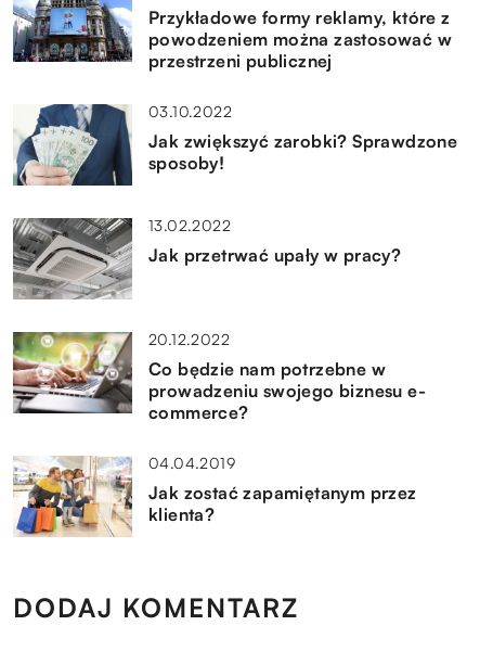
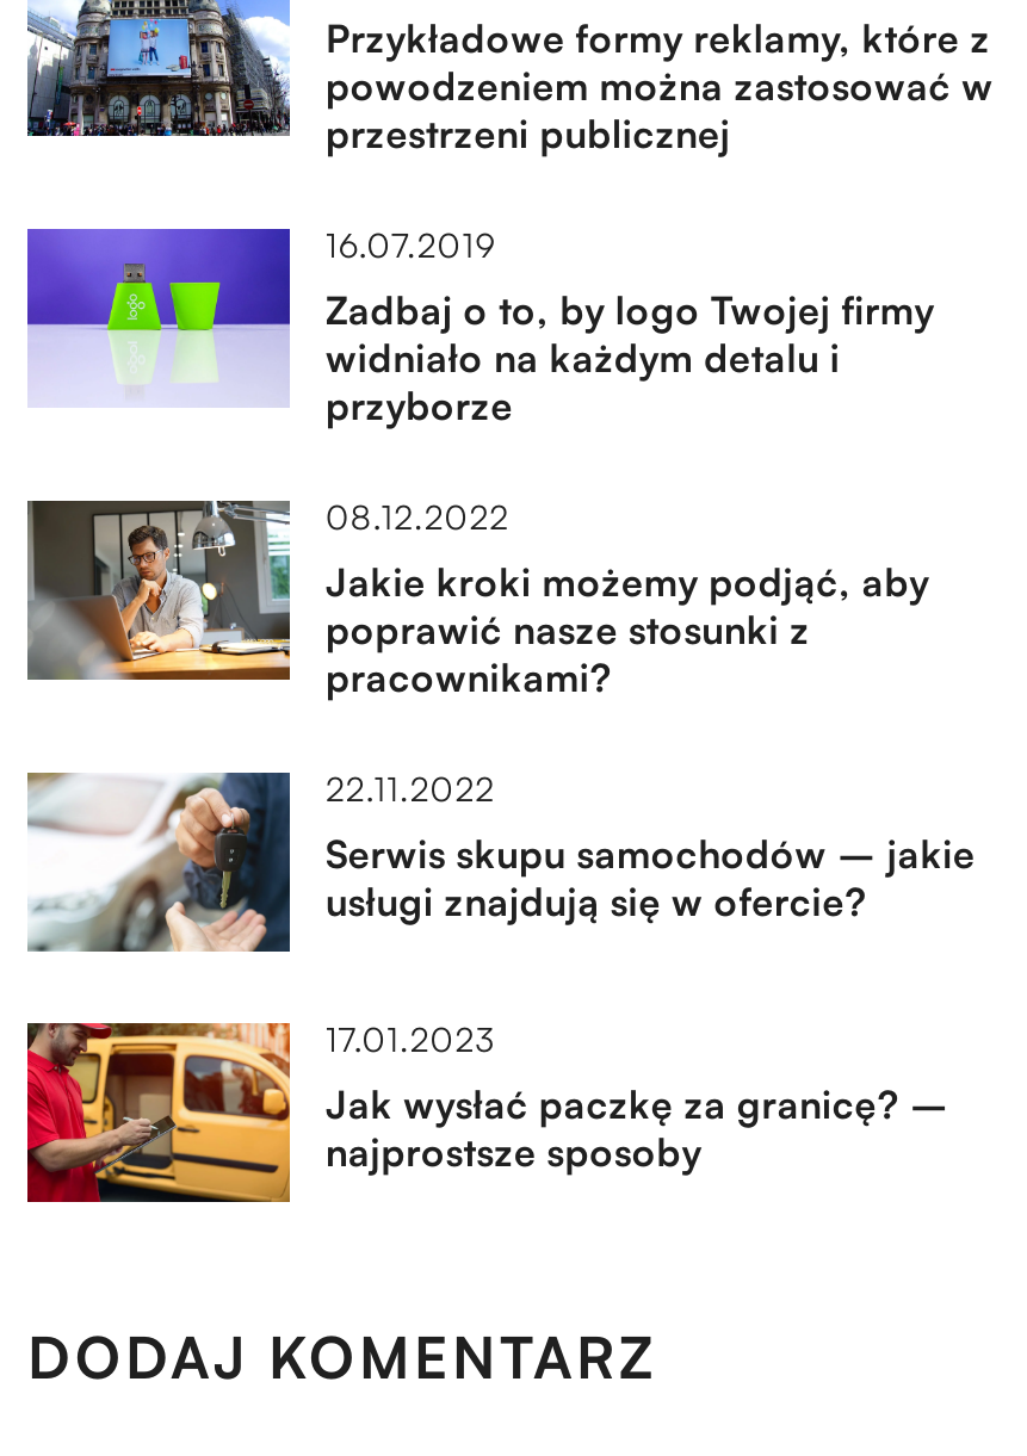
- [image]
- 03.10.2022
- Jak zwiększyć zarobki? Sprawdzone
- sposoby!
+ [image]
+ 16.07.2019
+ Zadbaj o to, by logo Twojej firmy
+ widniało na każdym detalu i
+ przyborze

- [image]
- 13.02.2022
- Jak przetrwać upały w pracy?
+ [image]
+ 08.12.2022
+ Jakie kroki możemy podjąć, aby
+ poprawić nasze stosunki z
+ pracownikami?

- [image]
- 20.12.2022
- Co będzie nam potrzebne w
- prowadzeniu swojego biznesu e-
- commerce?
+ [image]
+ 22.11.2022
+ Serwis skupu samochodów – jakie
+ usługi znajdują się w ofercie?

- [image]
- 04.04.2019
- Jak zostać zapamiętanym przez
- klienta?
+ [image]
+ 17.01.2023
+ Jak wysłać paczkę za granicę? –
+ najprostsze sposoby
